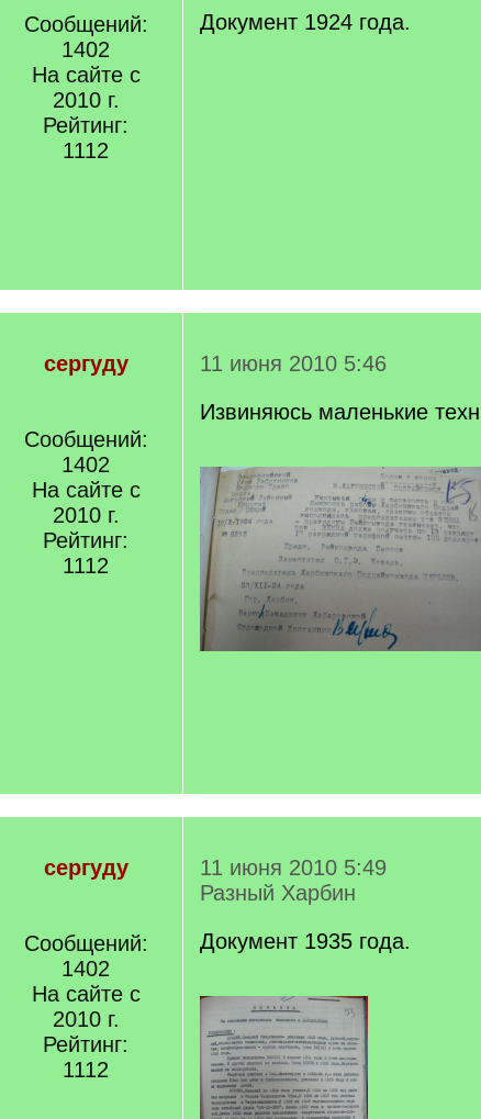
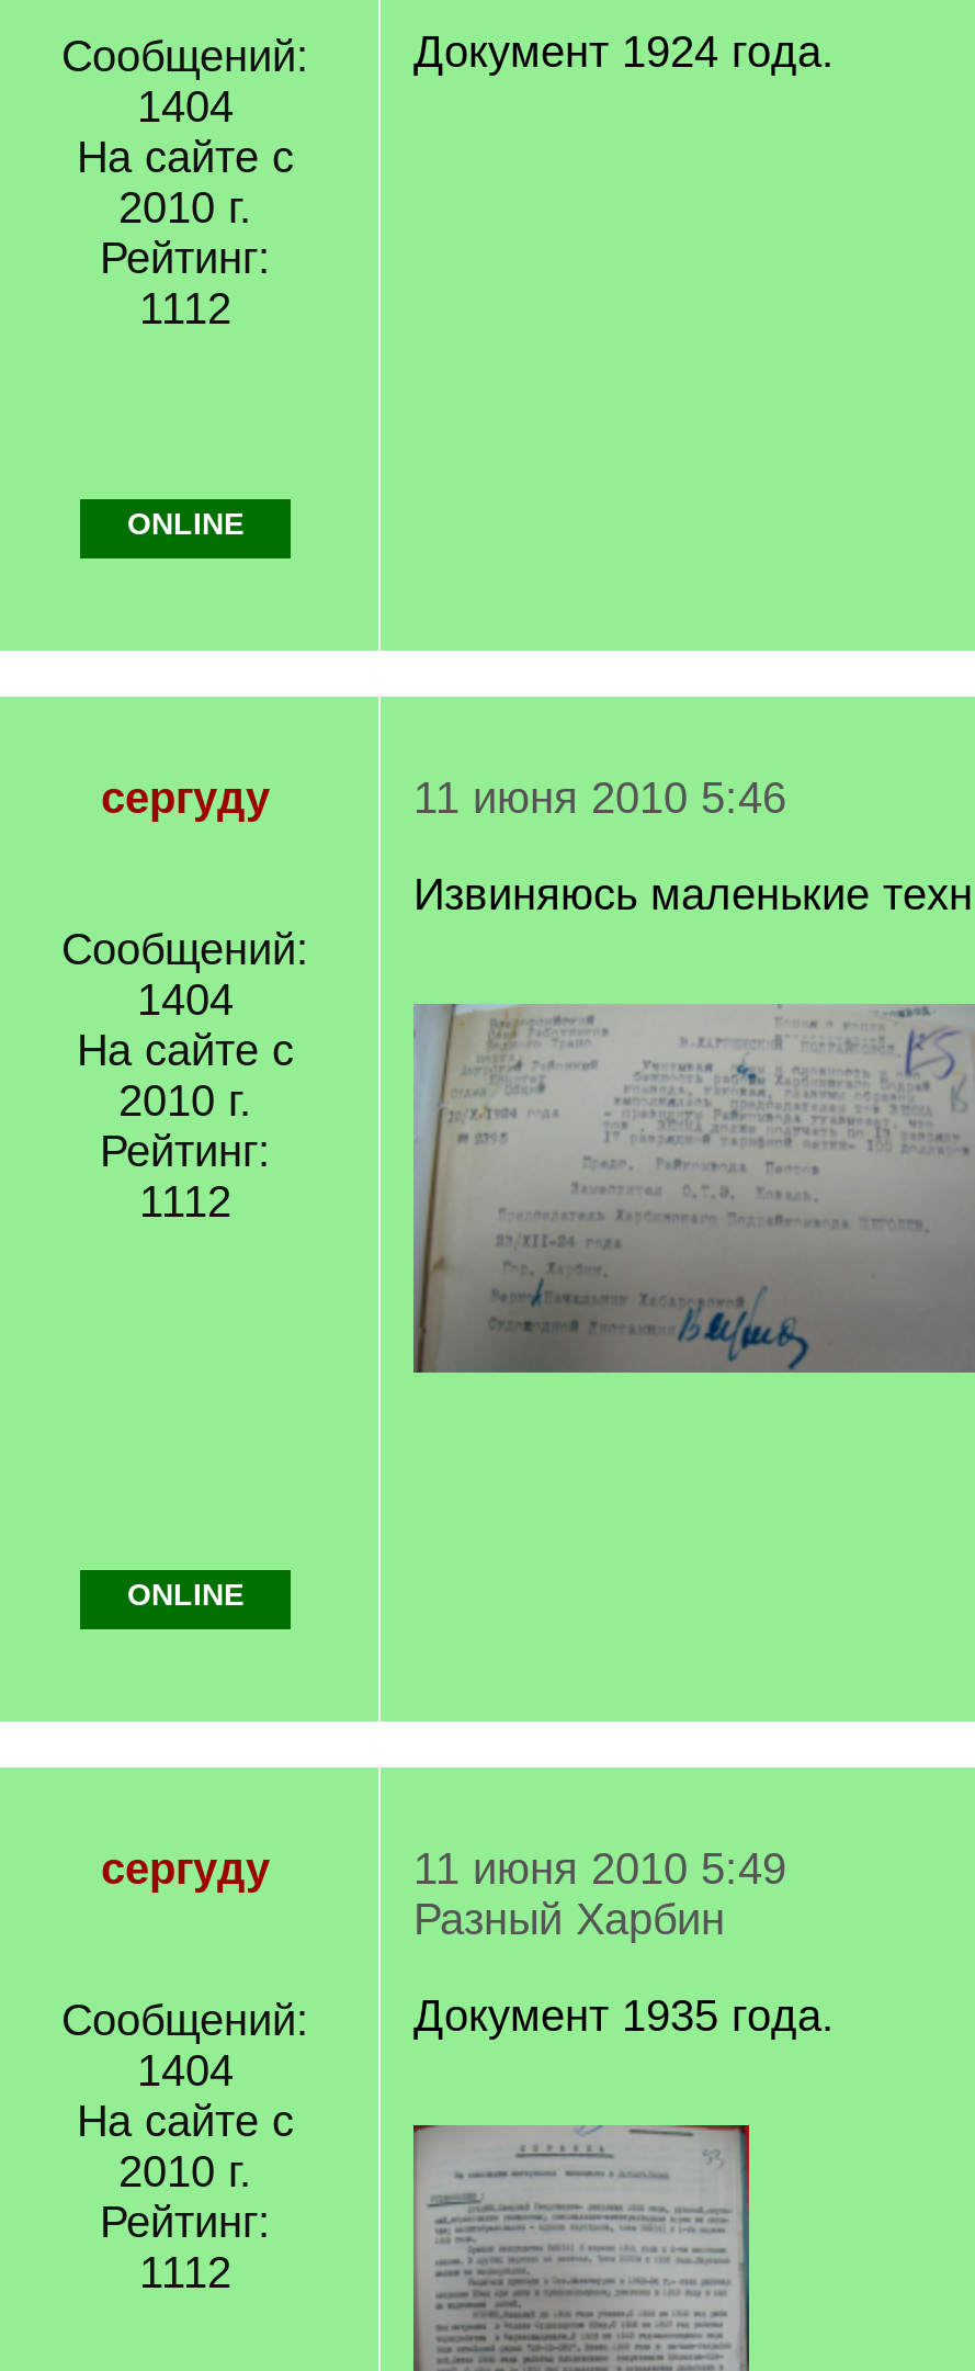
- 1402
+ 1404

+ ONLINE

- 1402
+ 1404

+ ONLINE

- 1402
+ 1404
